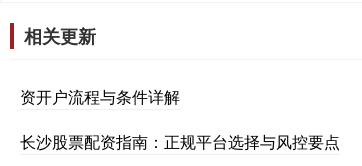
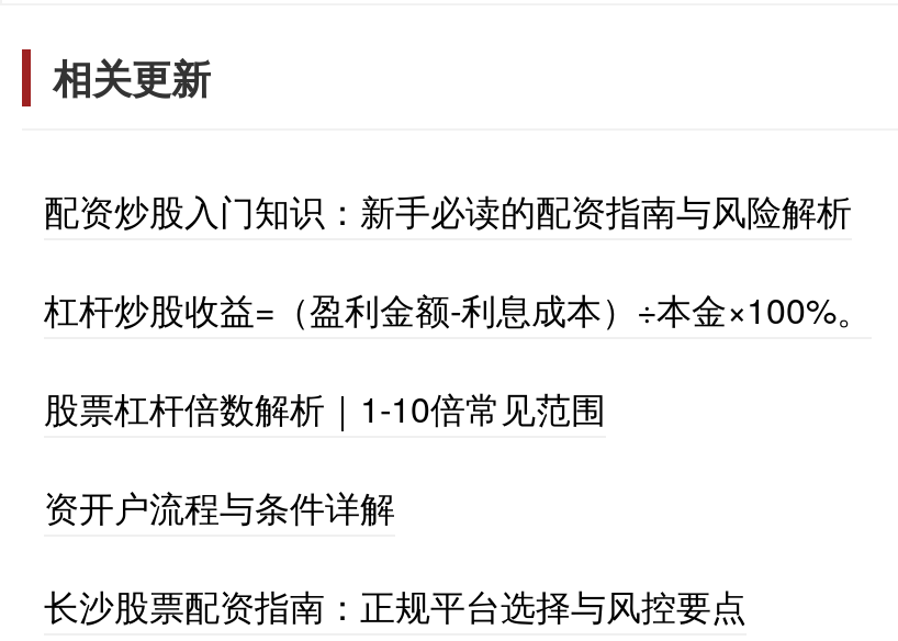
+ 配资炒股入门知识：新手必读的配资指南与风险解析
+ 杠杆炒股收益=（盈利金额-利息成本）÷本金×100%。
+ 股票杠杆倍数解析｜1-10倍常见范围
